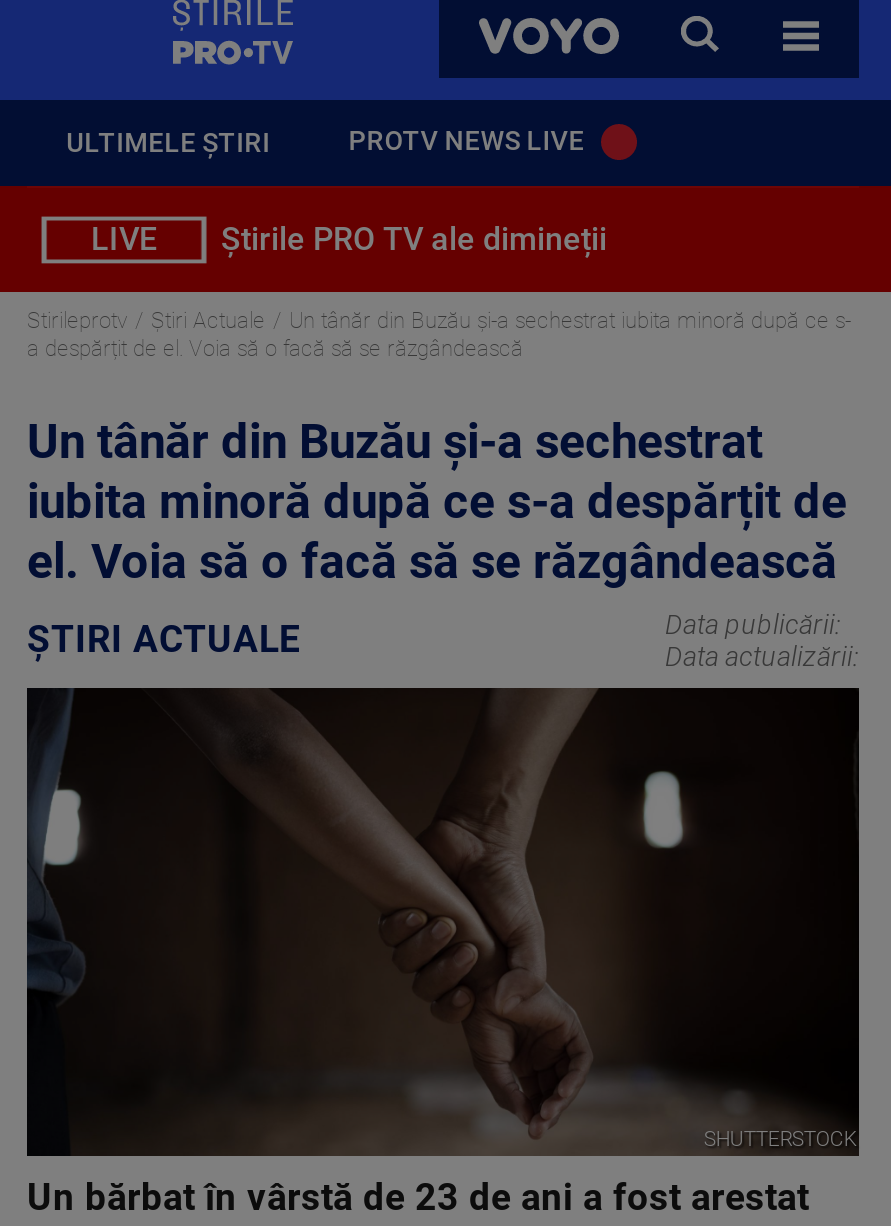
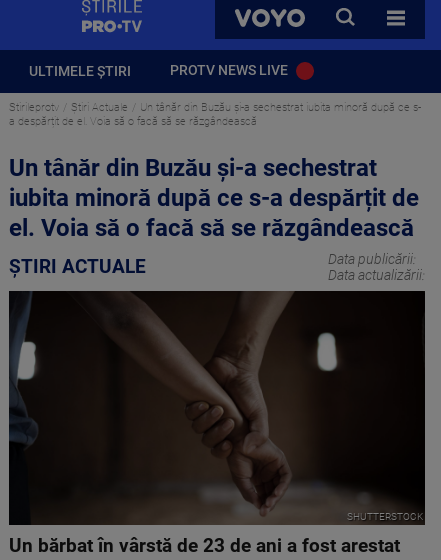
- LIVE
- Știrile PRO TV ale dimineții
